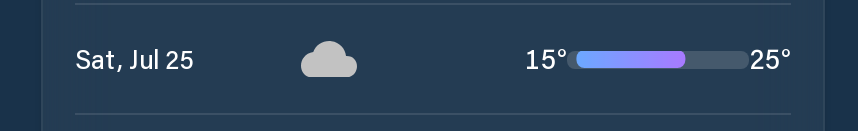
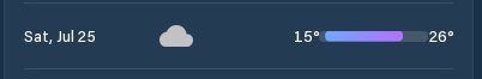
- 25°
+ 26°
